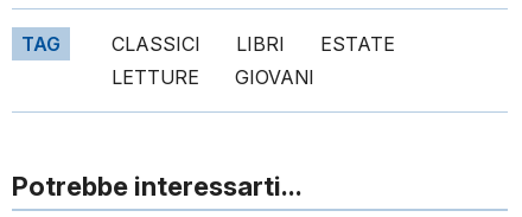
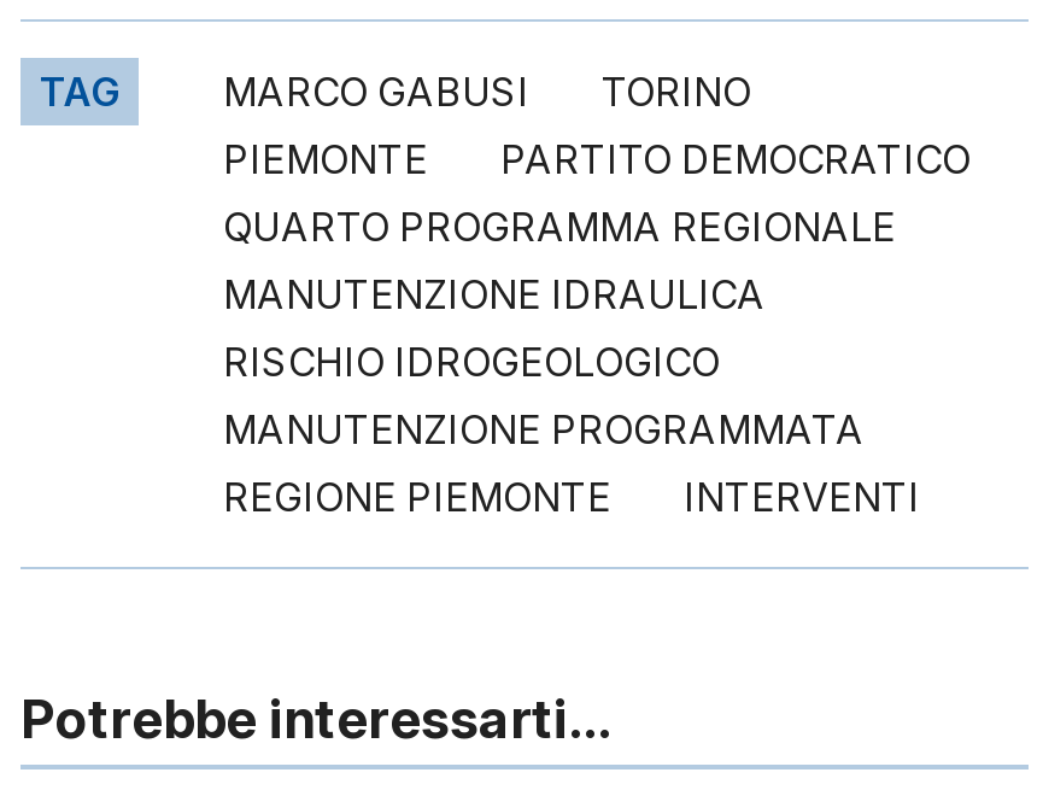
- CLASSICI
- LIBRI
- ESTATE
- LETTURE
- GIOVANI
+ MARCO GABUSI
+ TORINO
+ PIEMONTE
+ PARTITO DEMOCRATICO
+ QUARTO PROGRAMMA REGIONALE
+ MANUTENZIONE IDRAULICA
+ RISCHIO IDROGEOLOGICO
+ MANUTENZIONE PROGRAMMATA
+ REGIONE PIEMONTE
+ INTERVENTI
